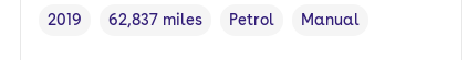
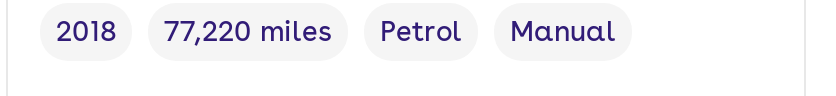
- 2019
+ 2018

- 62,837 miles
+ 77,220 miles
